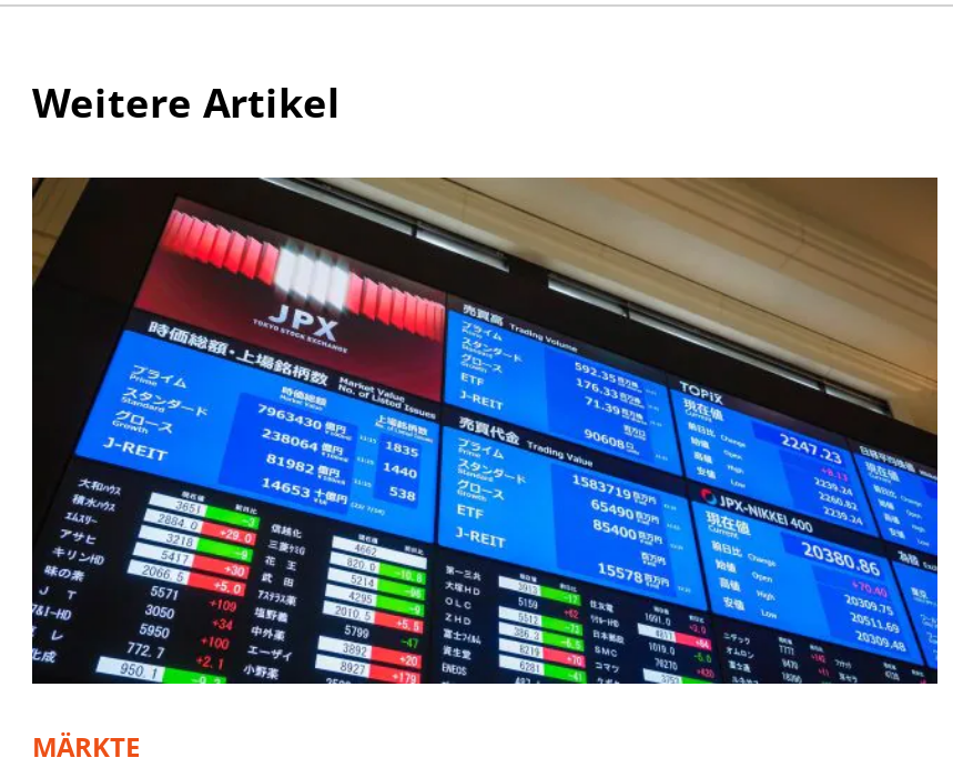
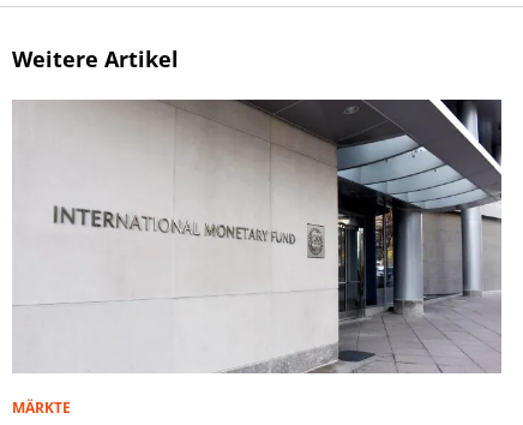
- [image]
+ [image]
